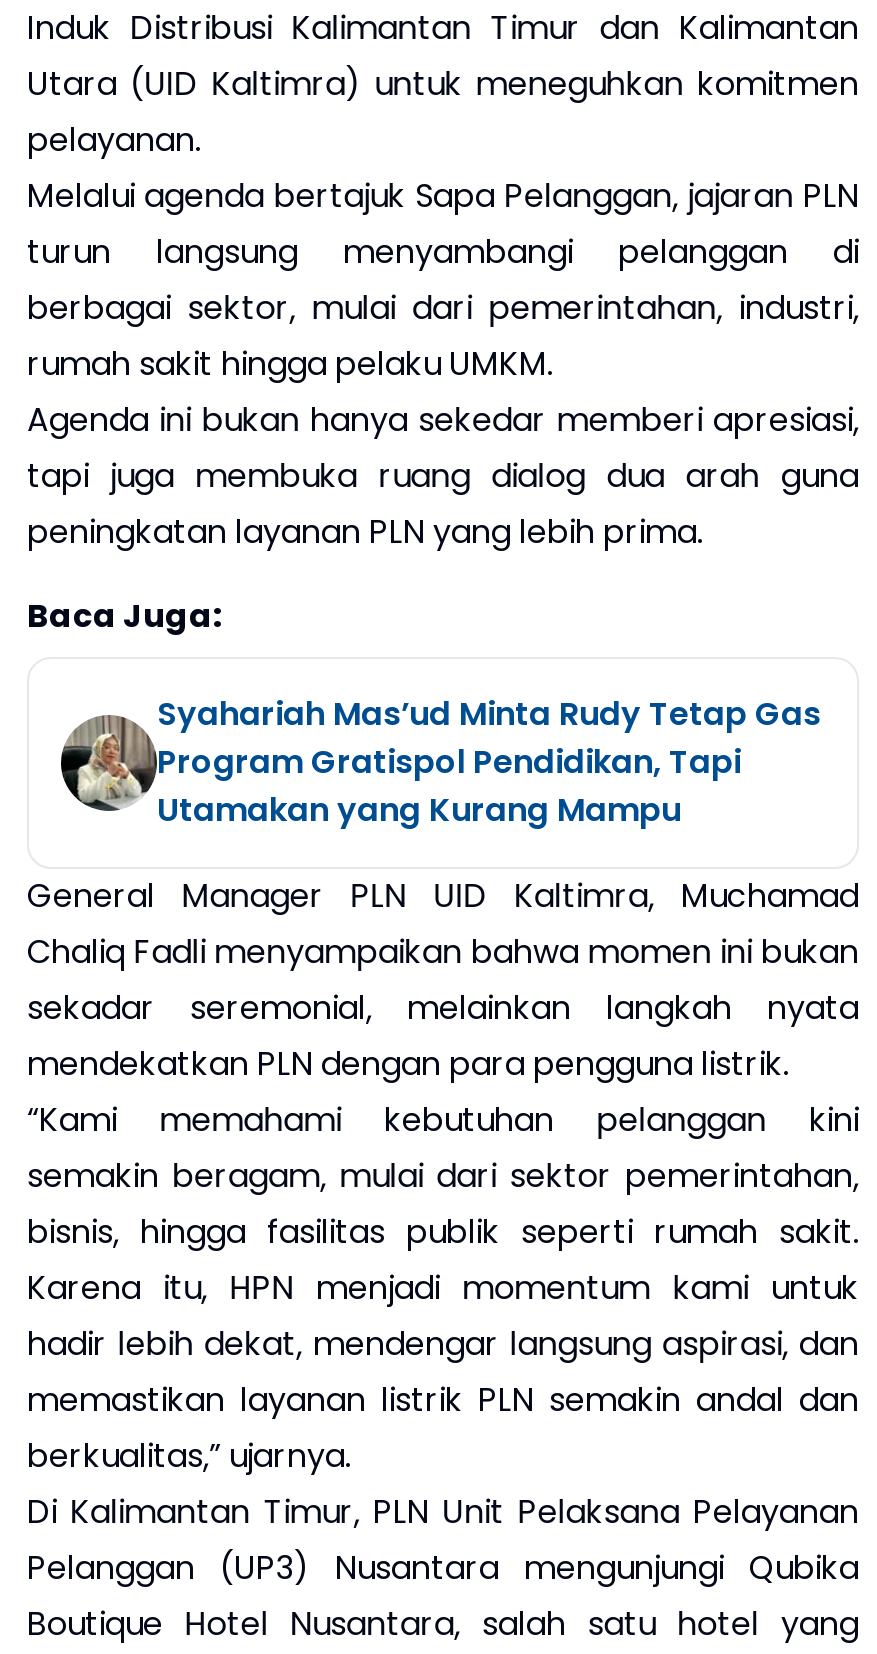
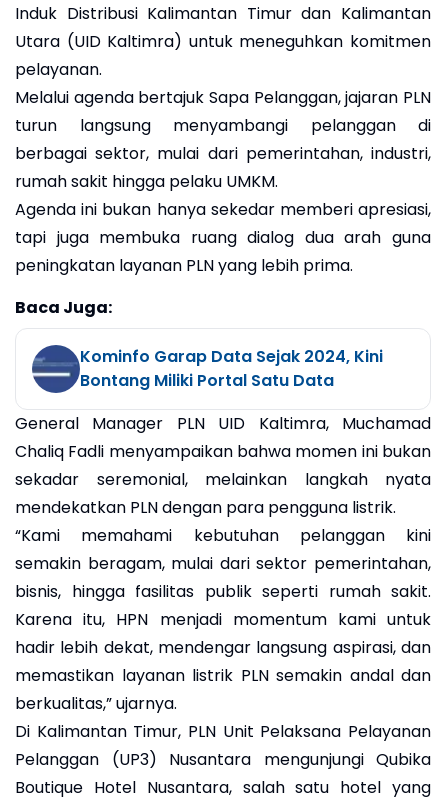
- [image]
- Syahariah Mas’ud Minta Rudy Tetap Gas
- Program Gratispol Pendidikan, Tapi
- Utamakan yang Kurang Mampu
+ [image]
+ Kominfo Garap Data Sejak 2024, Kini
+ Bontang Miliki Portal Satu Data
